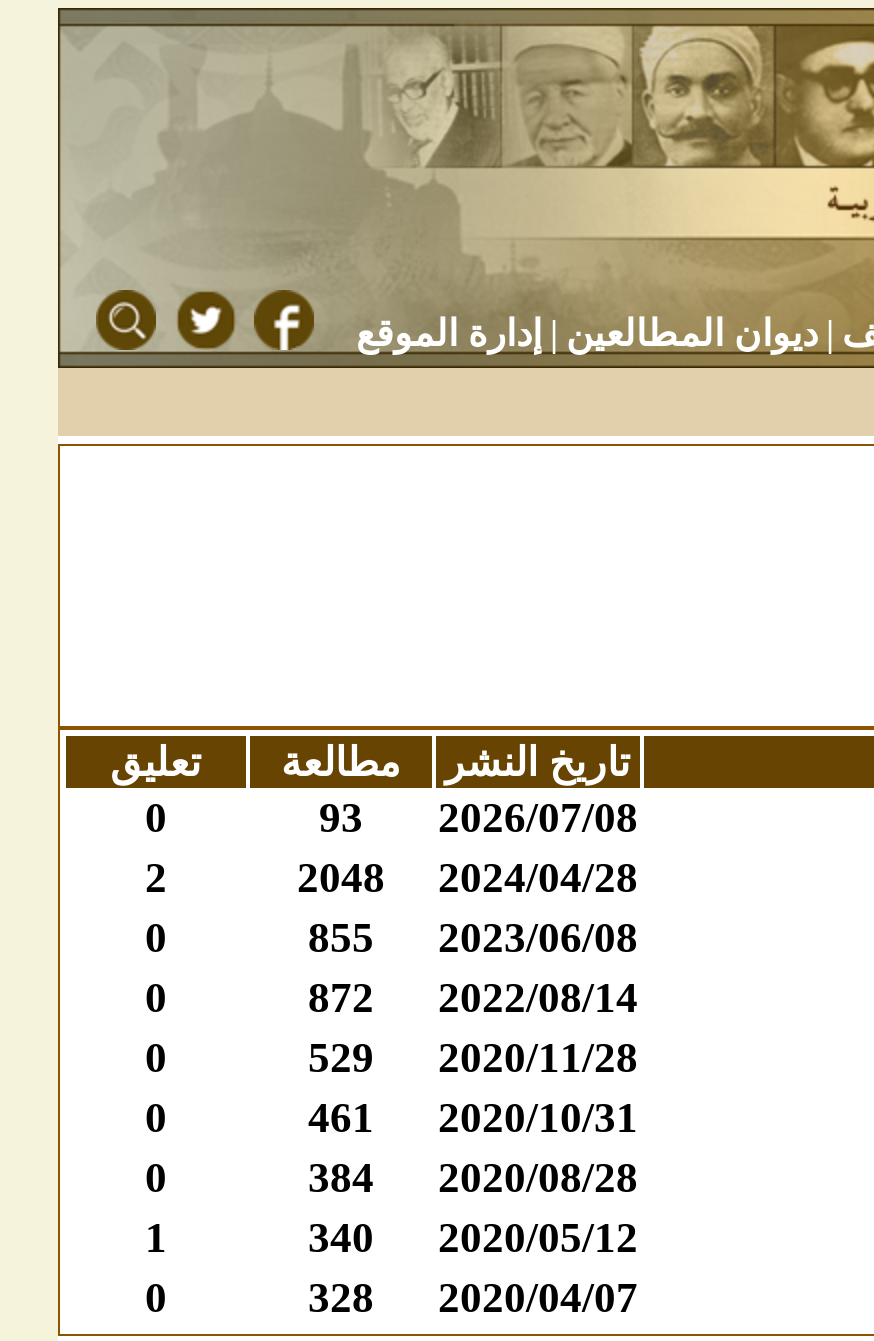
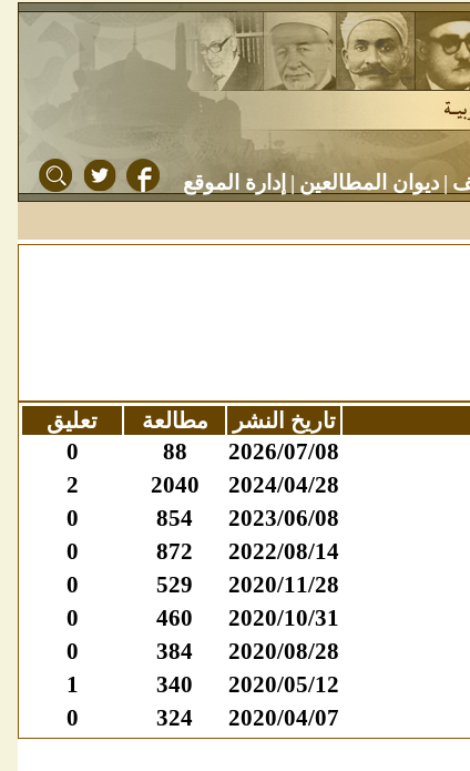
- 93 2026/07/08
+ 88 2026/07/08

- 2048 2024/04/28
+ 2040 2024/04/28

- 855 2023/06/08
+ 854 2023/06/08

- 461 2020/10/31
+ 460 2020/10/31

- 328 2020/04/07
+ 324 2020/04/07
